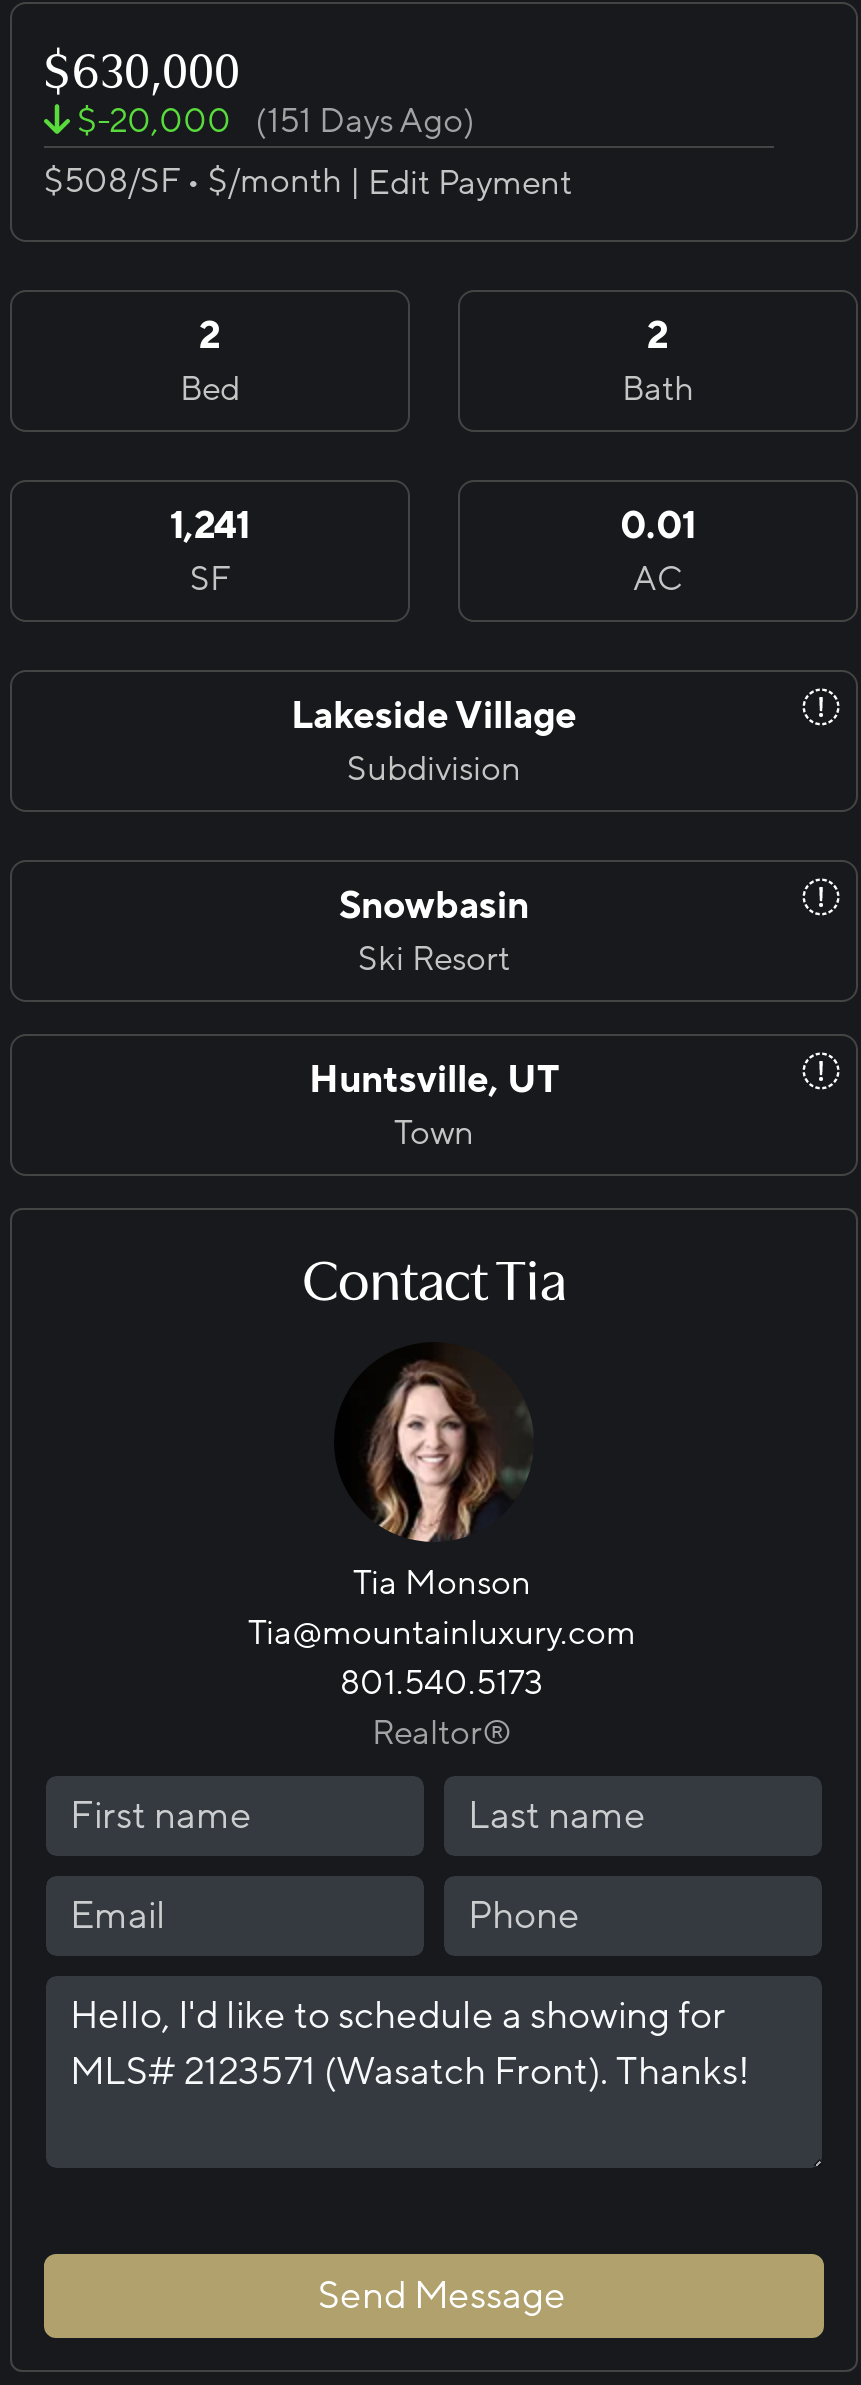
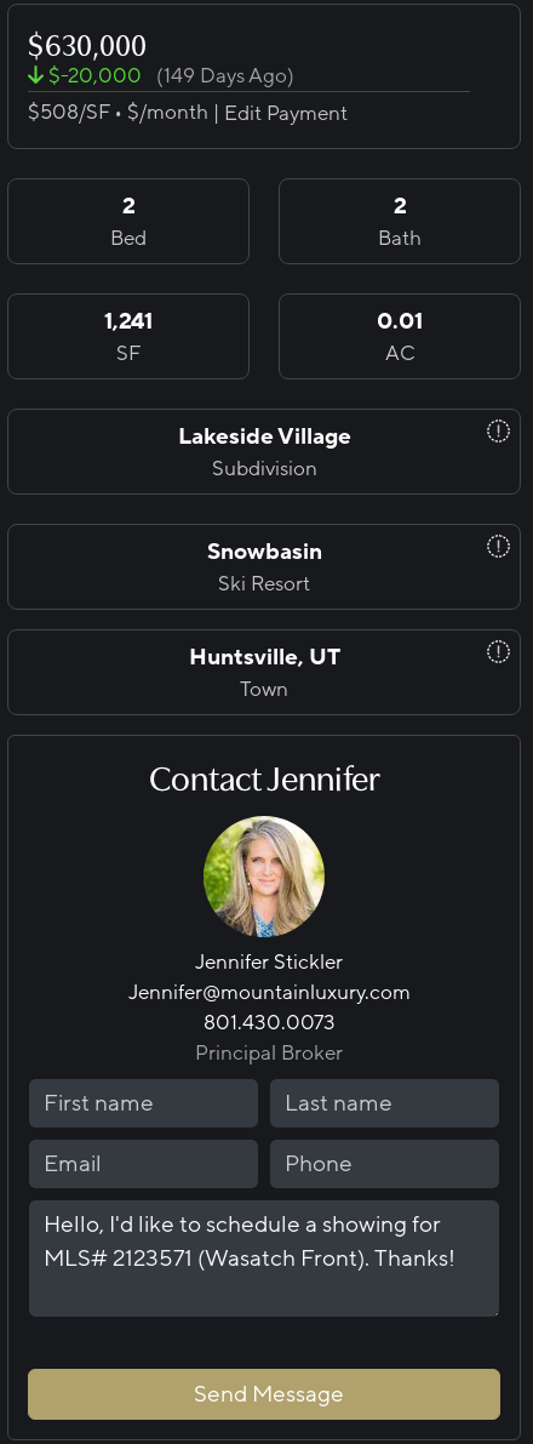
- $-20,000 (151 Days Ago)
+ $-20,000 (149 Days Ago)

- Contact Tia
+ Contact Jennifer

- [image]
- Tia Monson
- Tia@mountainluxury.com
- 801.540.5173
- Realtor®
+ [image]
+ Jennifer Stickler
+ Jennifer@mountainluxury.com
+ 801.430.0073
+ Principal Broker
